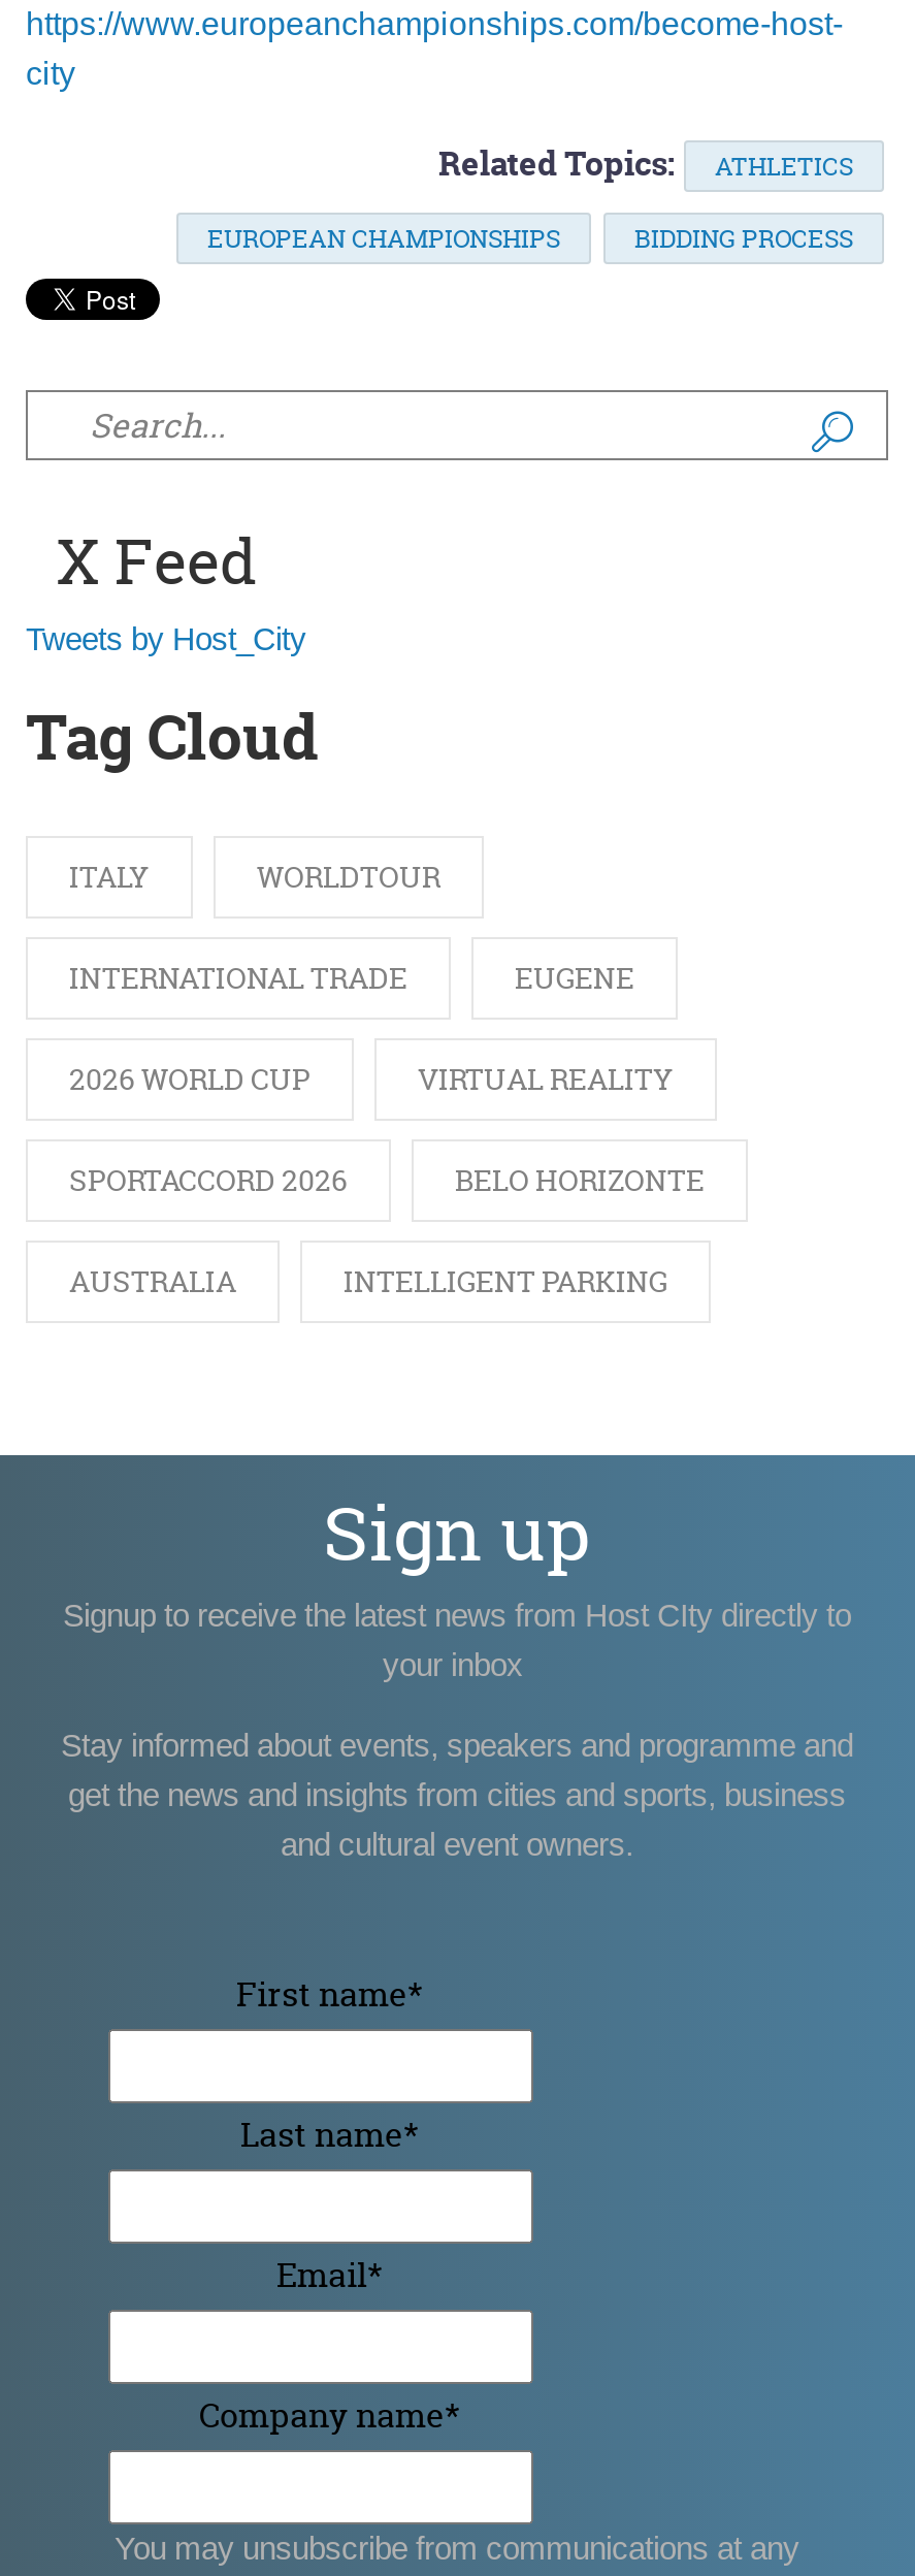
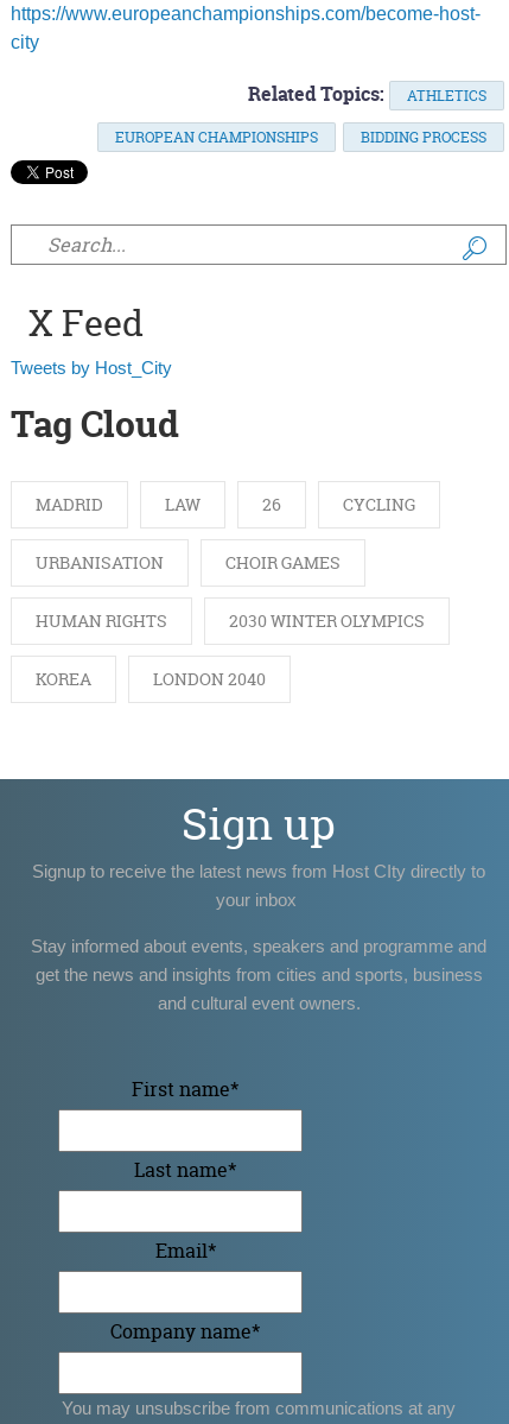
- ITALY
- WORLDTOUR
- INTERNATIONAL TRADE
- EUGENE
- 2026 WORLD CUP
- VIRTUAL REALITY
- SPORTACCORD 2026
- BELO HORIZONTE
- AUSTRALIA
- INTELLIGENT PARKING
+ MADRID
+ LAW
+ 26
+ CYCLING
+ URBANISATION
+ CHOIR GAMES
+ HUMAN RIGHTS
+ 2030 WINTER OLYMPICS
+ KOREA
+ LONDON 2040
